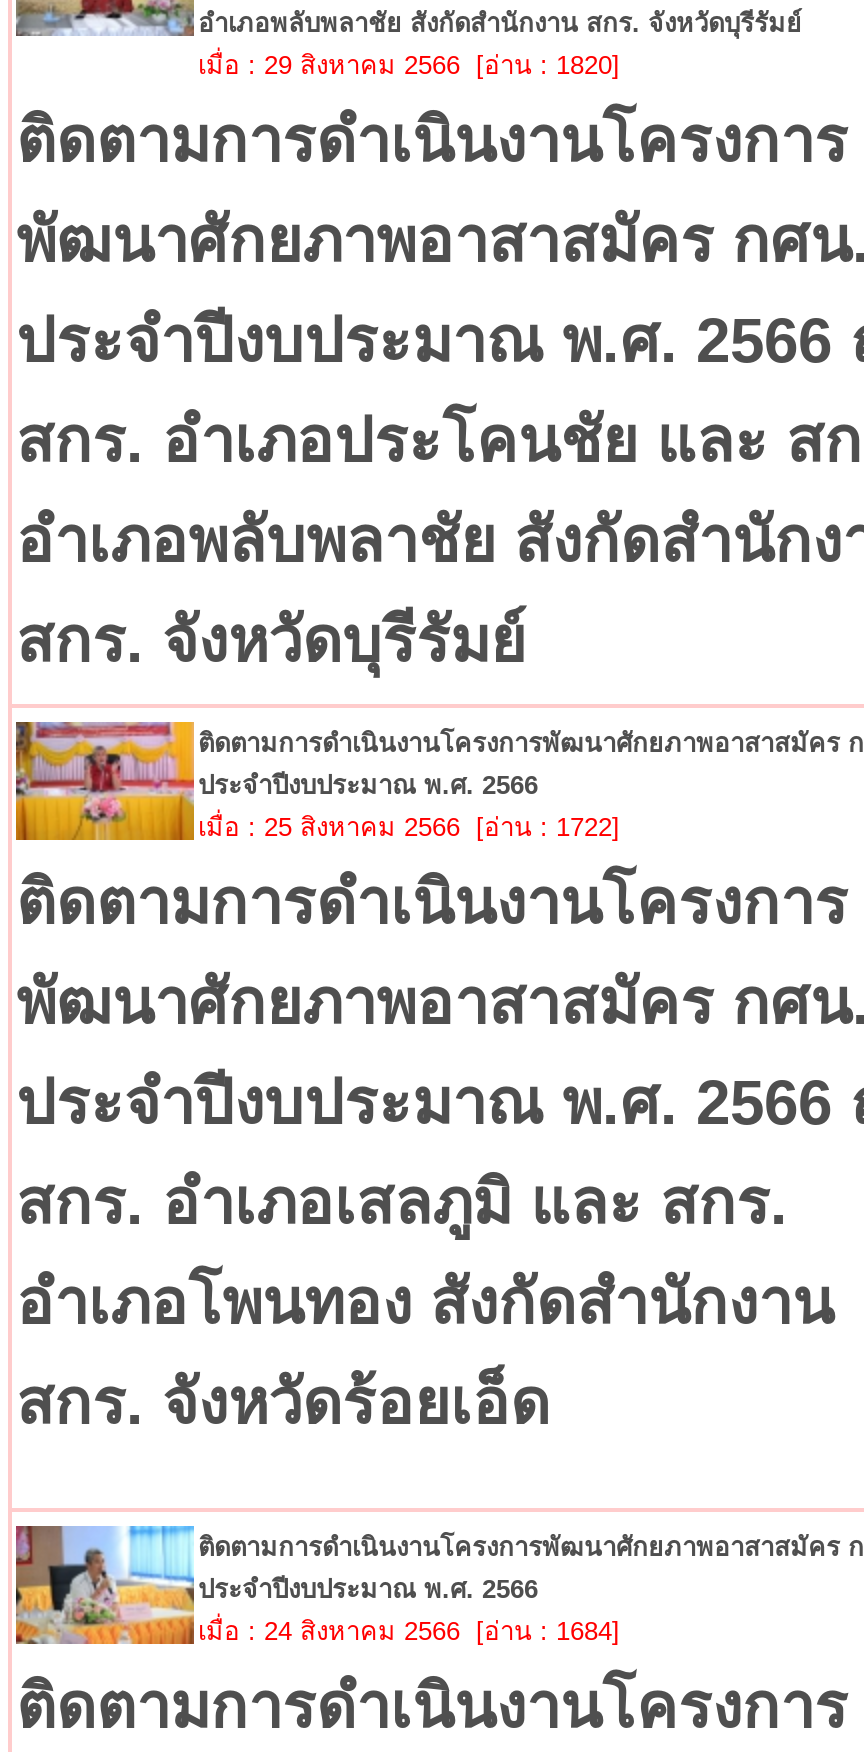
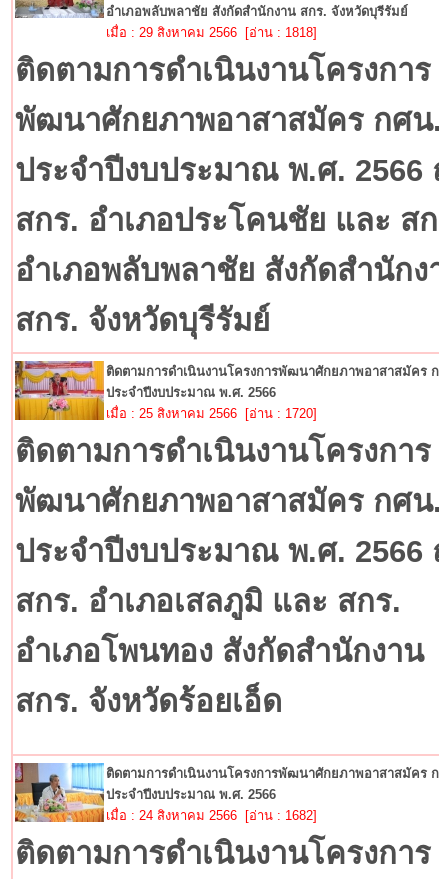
- เมื่อ : 29 สิงหาคม 2566 [อ่าน : 1820]
+ เมื่อ : 29 สิงหาคม 2566 [อ่าน : 1818]

- เมื่อ : 25 สิงหาคม 2566 [อ่าน : 1722]
+ เมื่อ : 25 สิงหาคม 2566 [อ่าน : 1720]

- เมื่อ : 24 สิงหาคม 2566 [อ่าน : 1684]
+ เมื่อ : 24 สิงหาคม 2566 [อ่าน : 1682]
